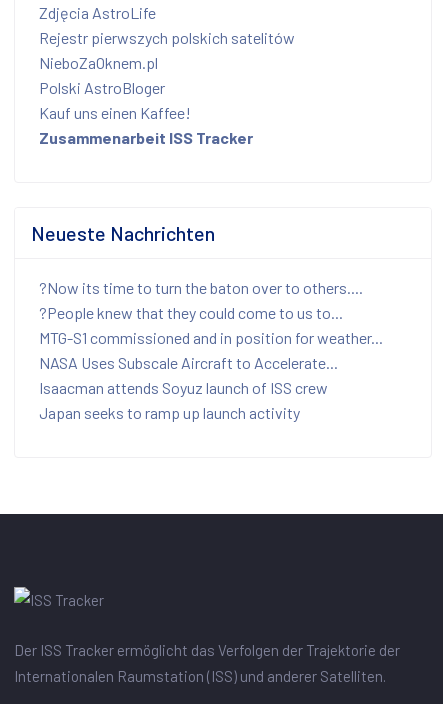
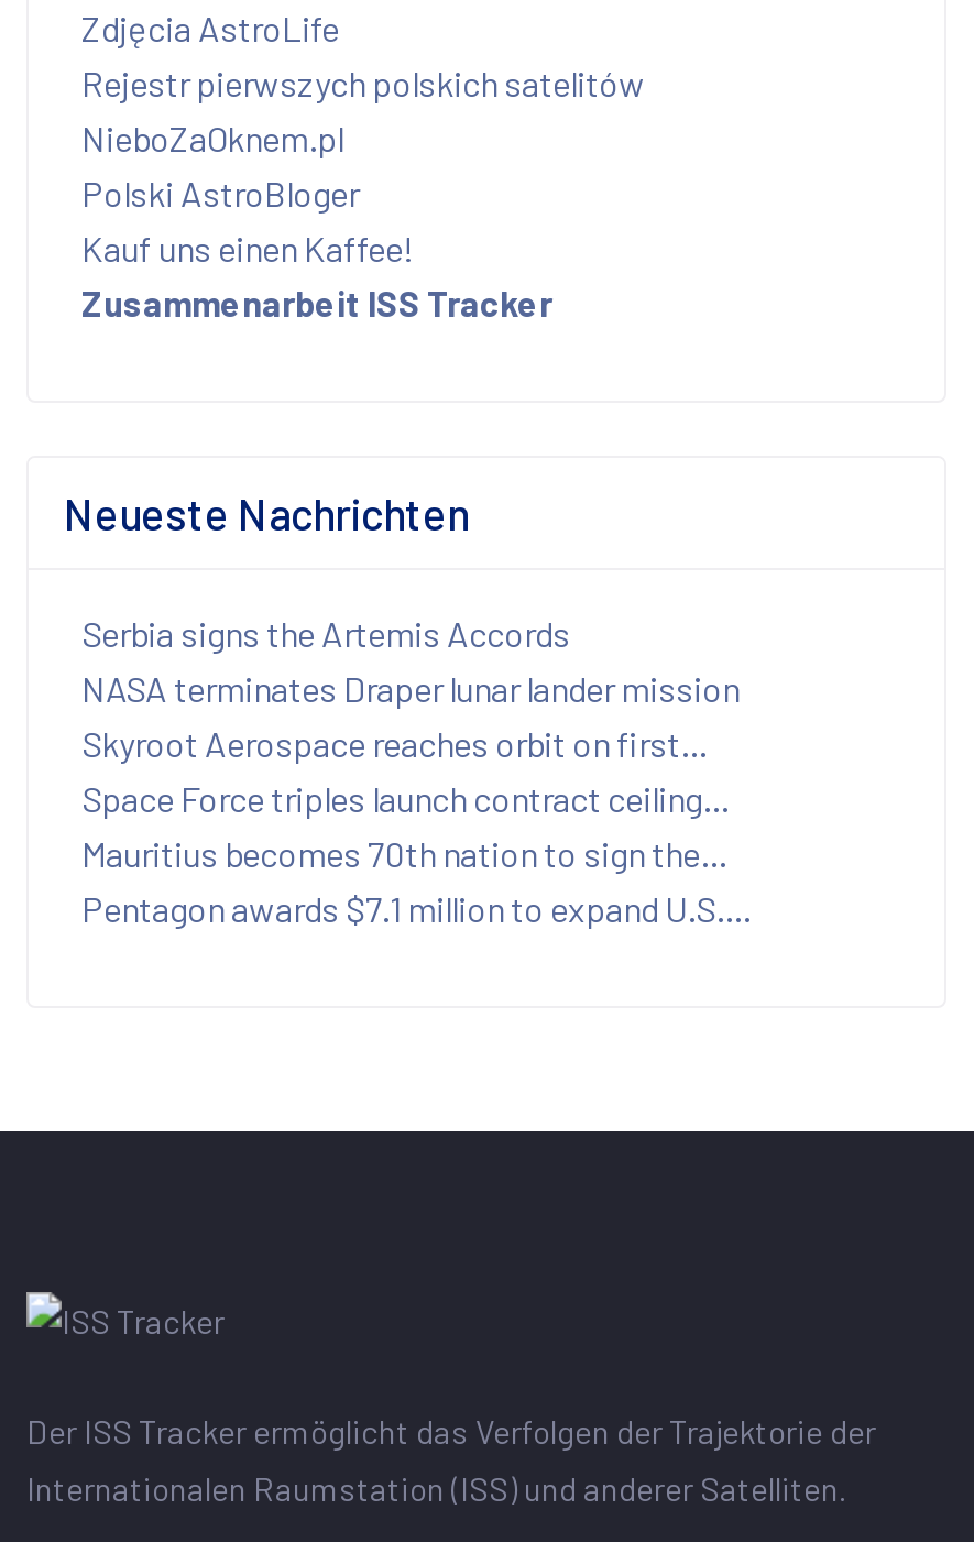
- ?Now its time to turn the baton over to others....
- ?People knew that they could come to us to...
- MTG-S1 commissioned and in position for weather...
- NASA Uses Subscale Aircraft to Accelerate...
- Isaacman attends Soyuz launch of ISS crew
- Japan seeks to ramp up launch activity
+ Serbia signs the Artemis Accords
+ NASA terminates Draper lunar lander mission
+ Skyroot Aerospace reaches orbit on first...
+ Space Force triples launch contract ceiling...
+ Mauritius becomes 70th nation to sign the...
+ Pentagon awards $7.1 million to expand U.S....
